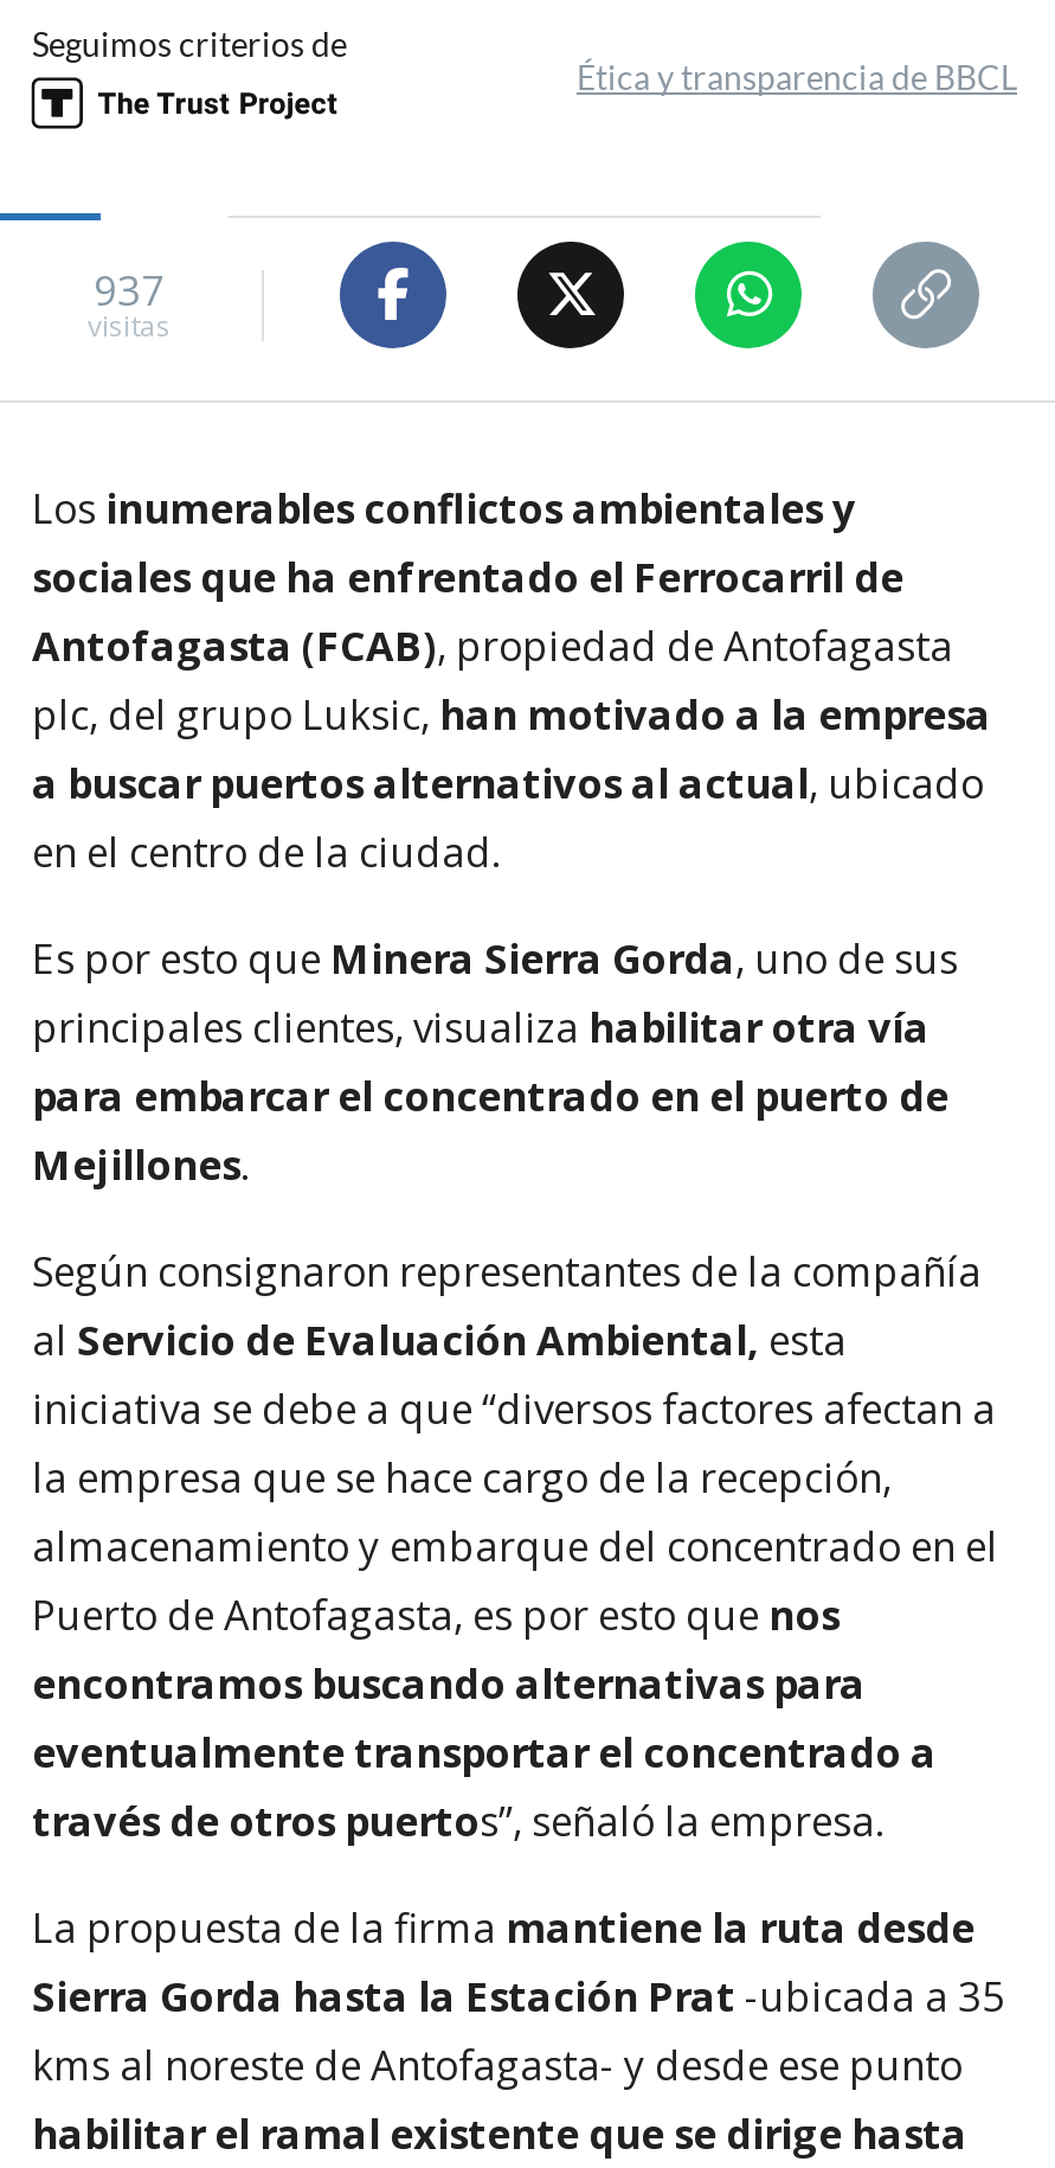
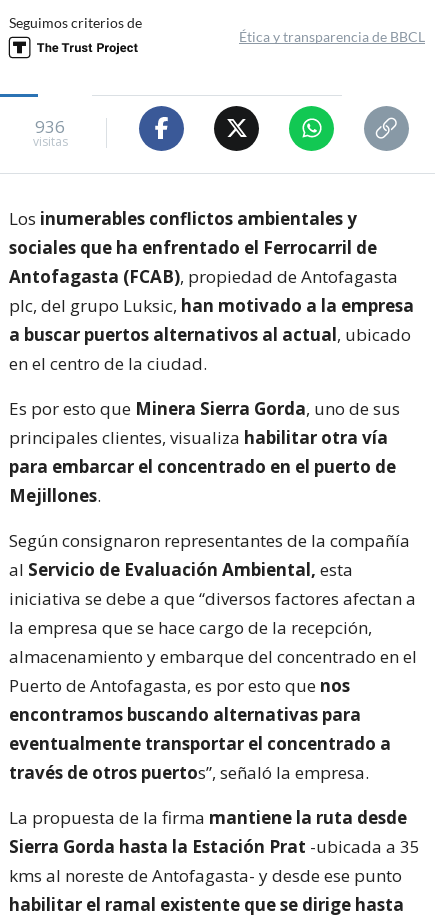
- 937
+ 936
